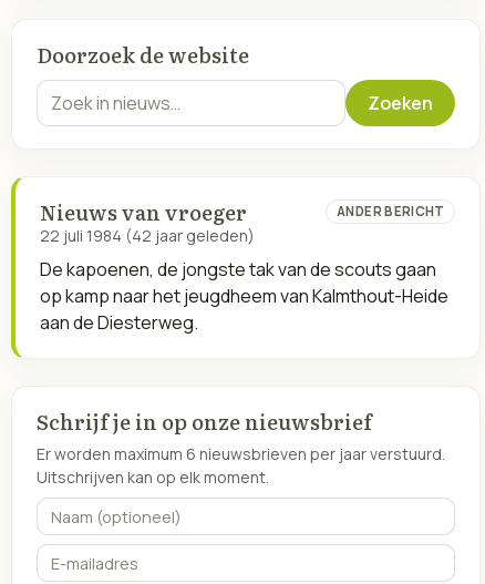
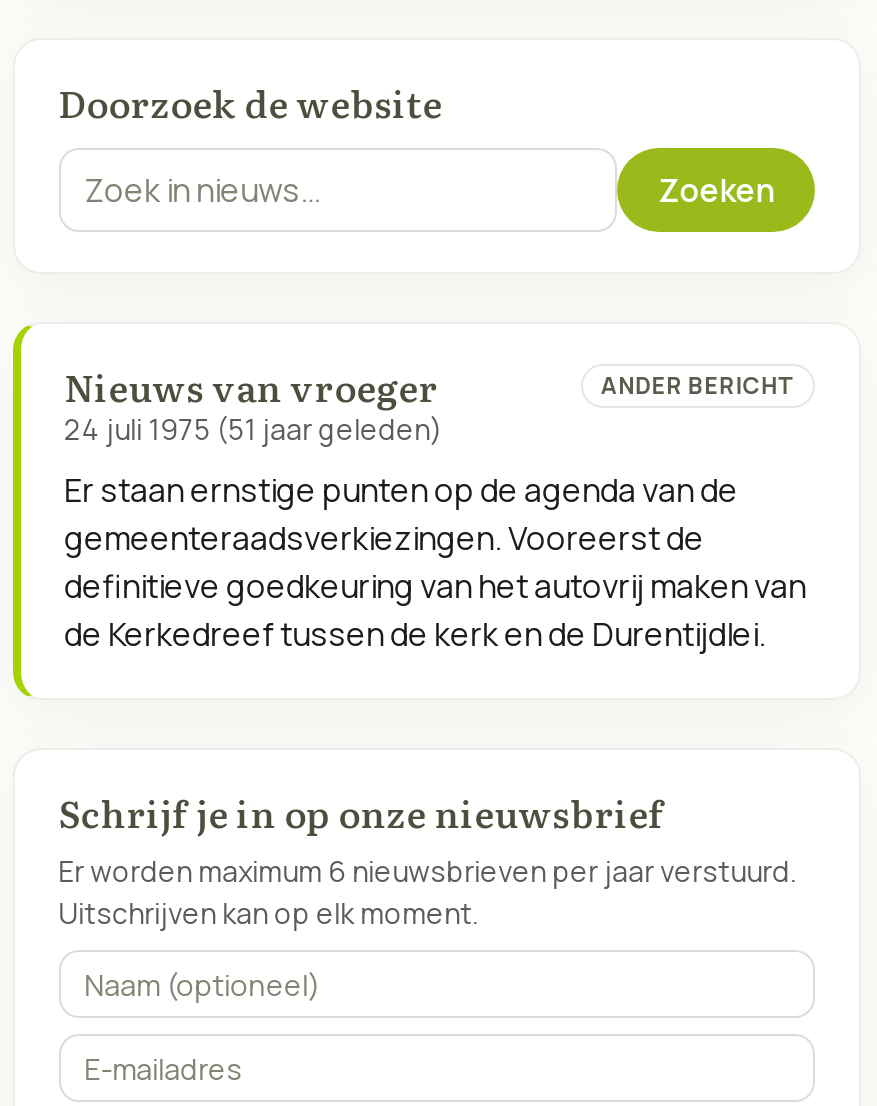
- 22 juli 1984 (42 jaar geleden)
+ 24 juli 1975 (51 jaar geleden)

- De kapoenen, de jongste tak van de scouts gaan
- op kamp naar het jeugdheem van Kalmthout-Heide
- aan de Diesterweg.
+ Er staan ernstige punten op de agenda van de
+ gemeenteraadsverkiezingen. Vooreerst de
+ definitieve goedkeuring van het autovrij maken van
+ de Kerkedreef tussen de kerk en de Durentijdlei.
